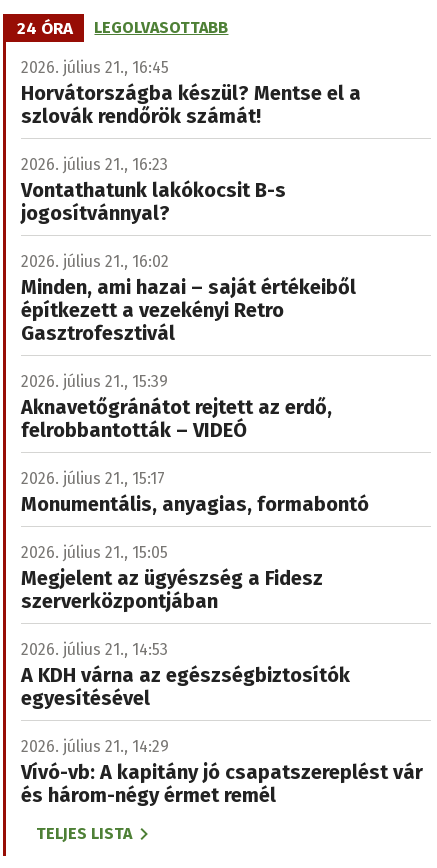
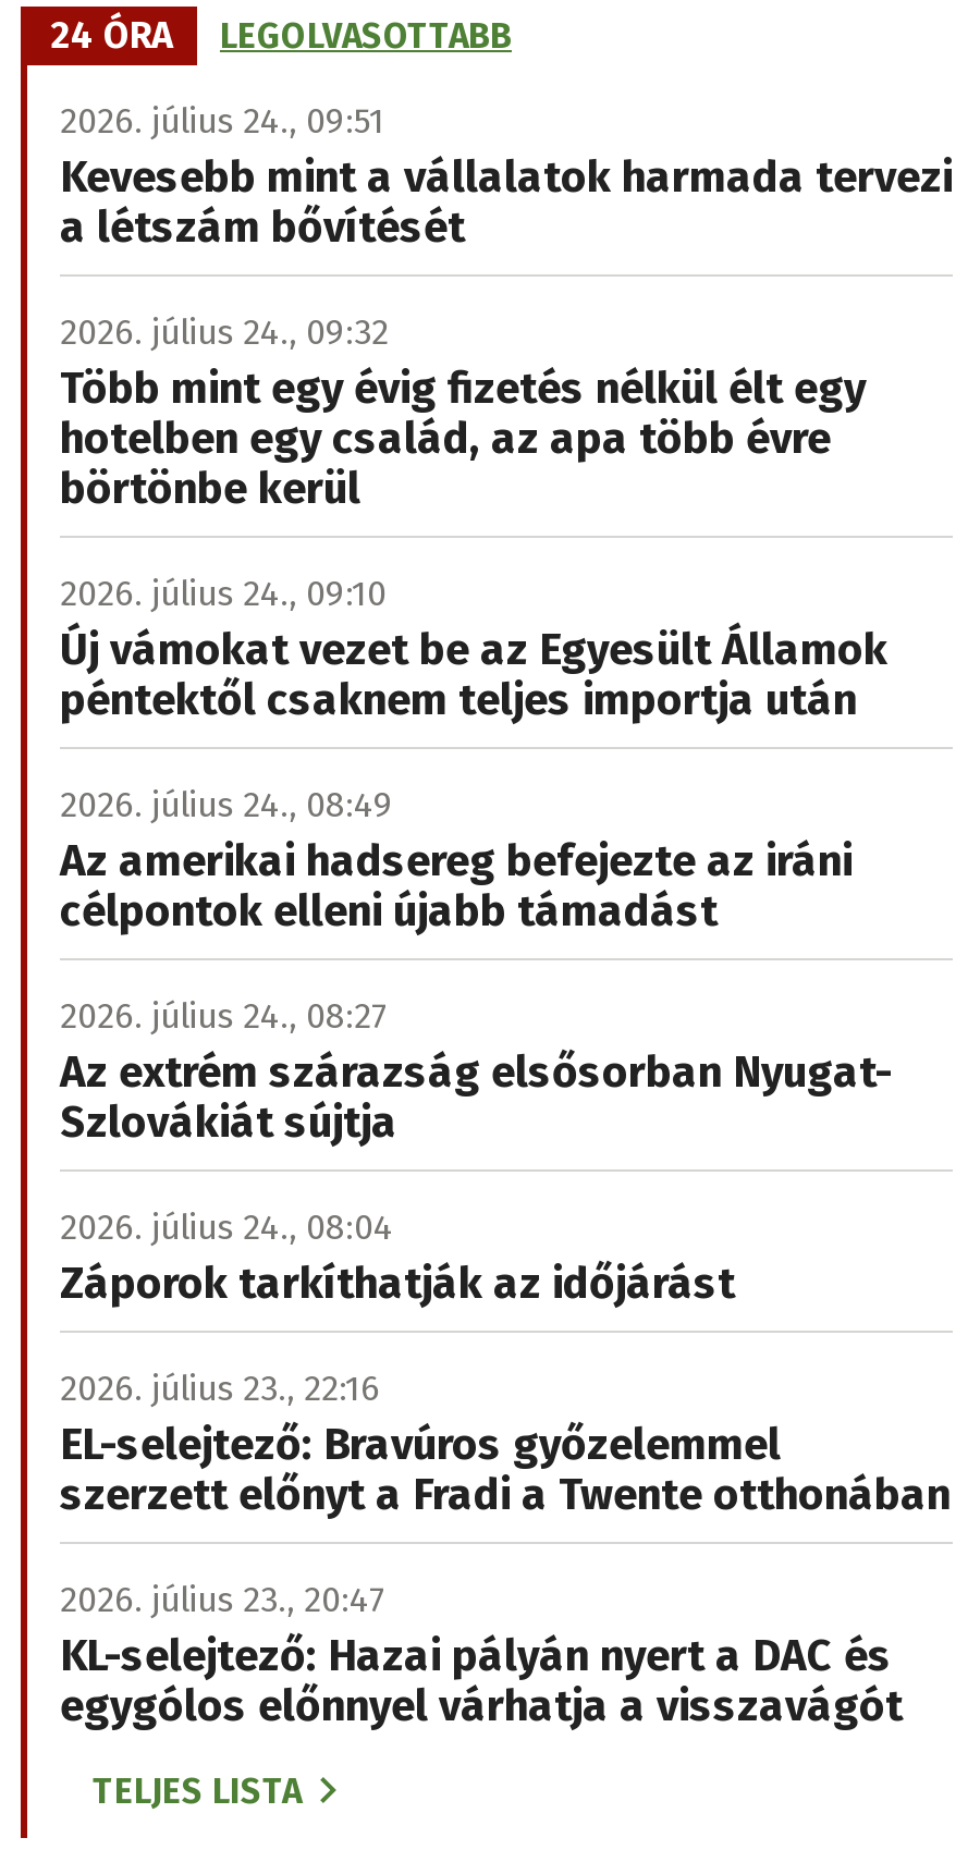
- 2026. július 21., 16:45
- Horvátországba készül? Mentse el a
- szlovák rendőrök számát!
+ 2026. július 24., 09:51
+ Kevesebb mint a vállalatok harmada tervezi
+ a létszám bővítését

- 2026. július 21., 16:23
- Vontathatunk lakókocsit B-s
- jogosítvánnyal?
+ 2026. július 24., 09:32
+ Több mint egy évig fizetés nélkül élt egy
+ hotelben egy család, az apa több évre
+ börtönbe kerül

- 2026. július 21., 16:02
- Minden, ami hazai – saját értékeiből
- építkezett a vezekényi Retro
- Gasztrofesztivál
+ 2026. július 24., 09:10
+ Új vámokat vezet be az Egyesült Államok
+ péntektől csaknem teljes importja után

- 2026. július 21., 15:39
- Aknavetőgránátot rejtett az erdő,
- felrobbantották – VIDEÓ
+ 2026. július 24., 08:49
+ Az amerikai hadsereg befejezte az iráni
+ célpontok elleni újabb támadást

- 2026. július 21., 15:17
- Monumentális, anyagias, formabontó
+ 2026. július 24., 08:27
+ Az extrém szárazság elsősorban Nyugat-
+ Szlovákiát sújtja

- 2026. július 21., 15:05
- Megjelent az ügyészség a Fidesz
- szerverközpontjában
+ 2026. július 24., 08:04
+ Záporok tarkíthatják az időjárást

- 2026. július 21., 14:53
- A KDH várna az egészségbiztosítók
- egyesítésével
+ 2026. július 23., 22:16
+ EL-selejtező: Bravúros győzelemmel
+ szerzett előnyt a Fradi a Twente otthonában

- 2026. július 21., 14:29
- Vívó-vb: A kapitány jó csapatszereplést vár
- és három-négy érmet remél
+ 2026. július 23., 20:47
+ KL-selejtező: Hazai pályán nyert a DAC és
+ egygólos előnnyel várhatja a visszavágót
